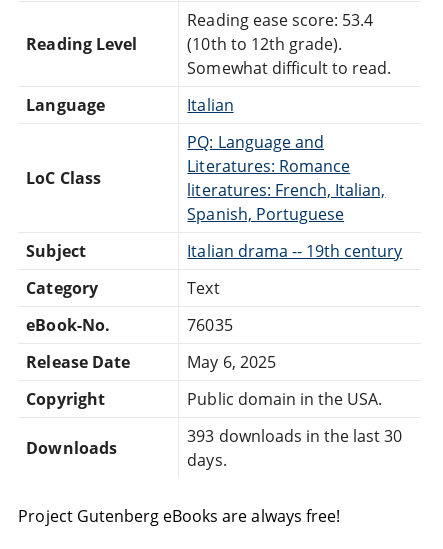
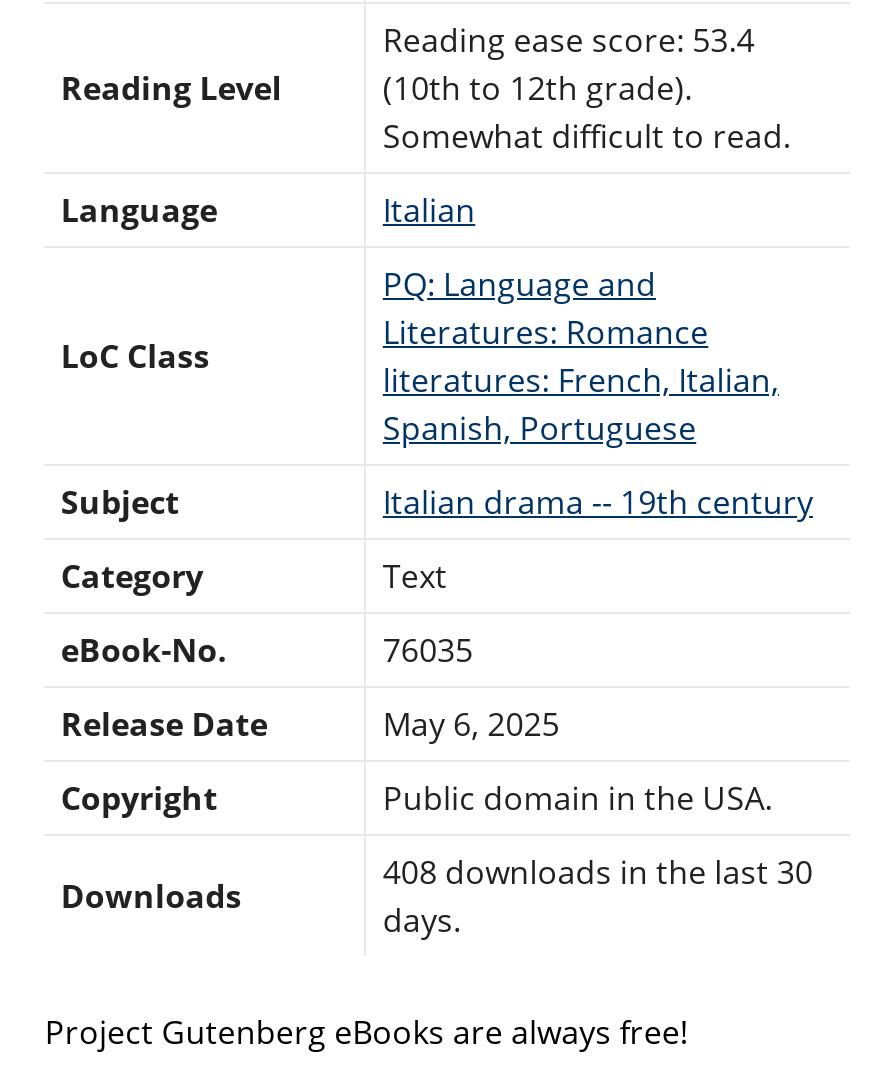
- 393 downloads in the last 30
+ 408 downloads in the last 30
